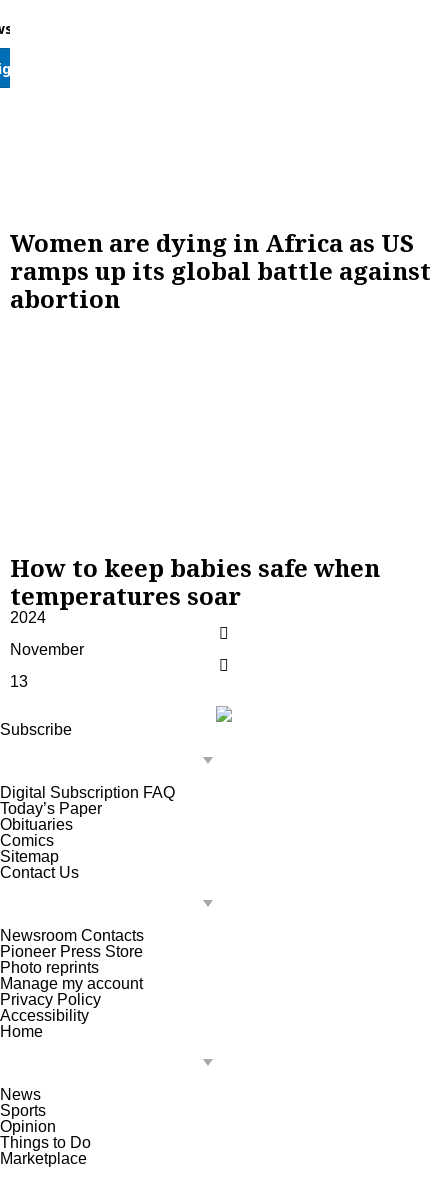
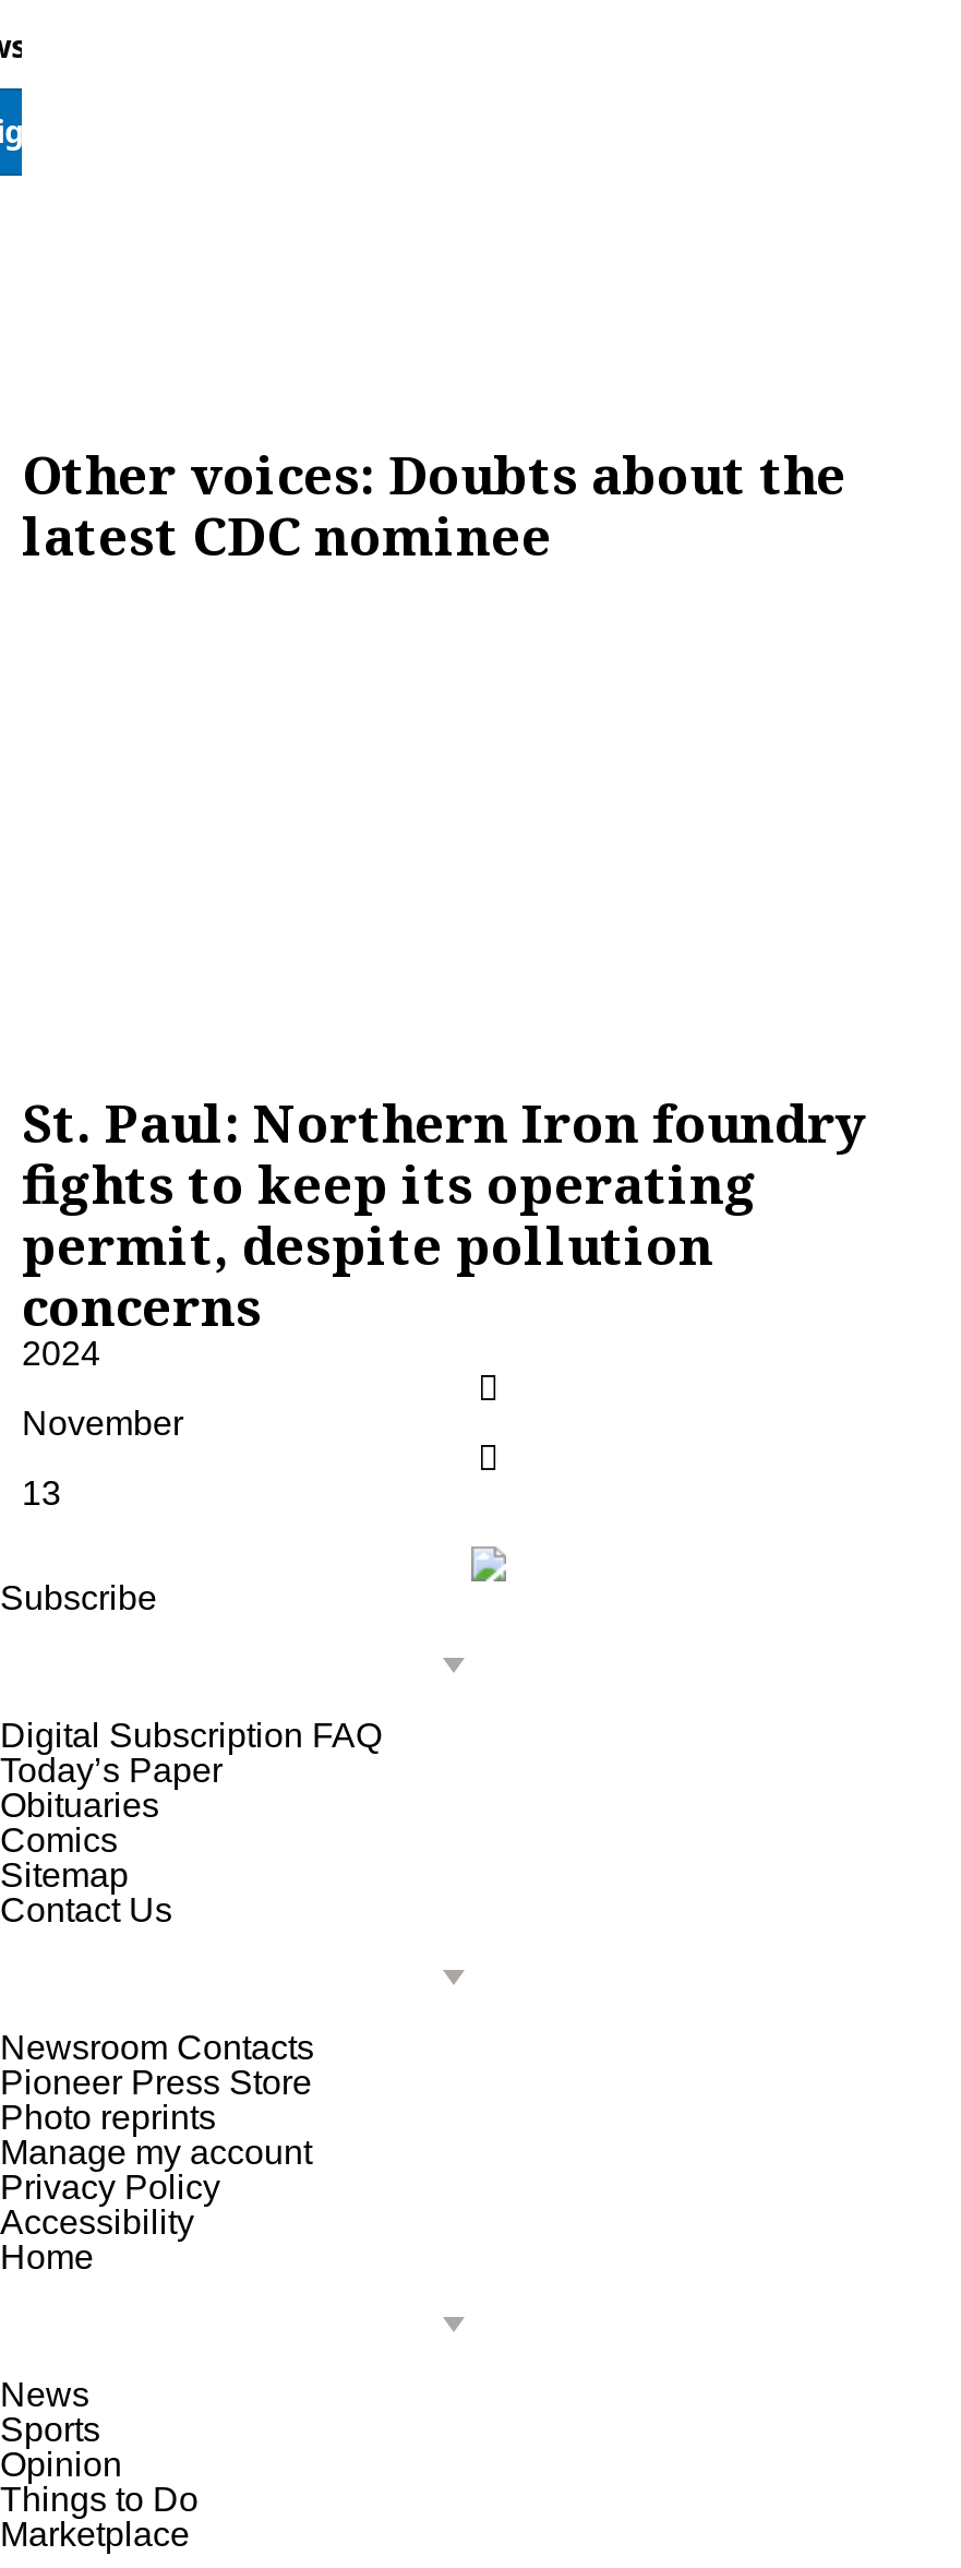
- Women are dying in Africa as US
- ramps up its global battle against
- abortion
+ Other voices: Doubts about the
+ latest CDC nominee

- How to keep babies safe when
- temperatures soar
+ St. Paul: Northern Iron foundry
+ fights to keep its operating
+ permit, despite pollution
+ concerns
